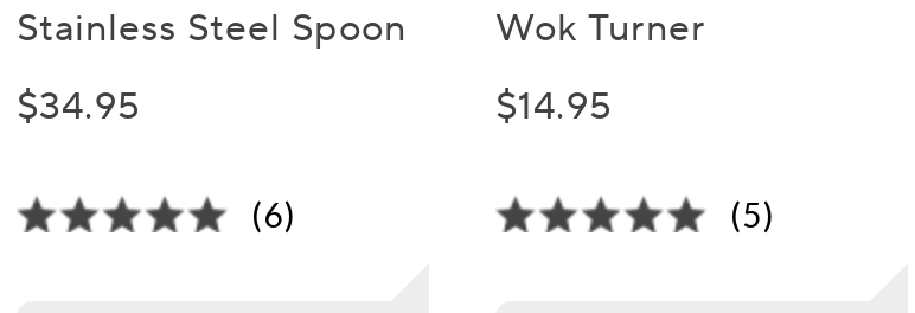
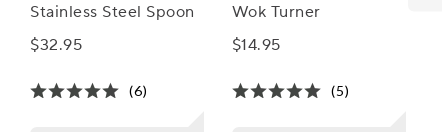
- $34.95
+ $32.95
